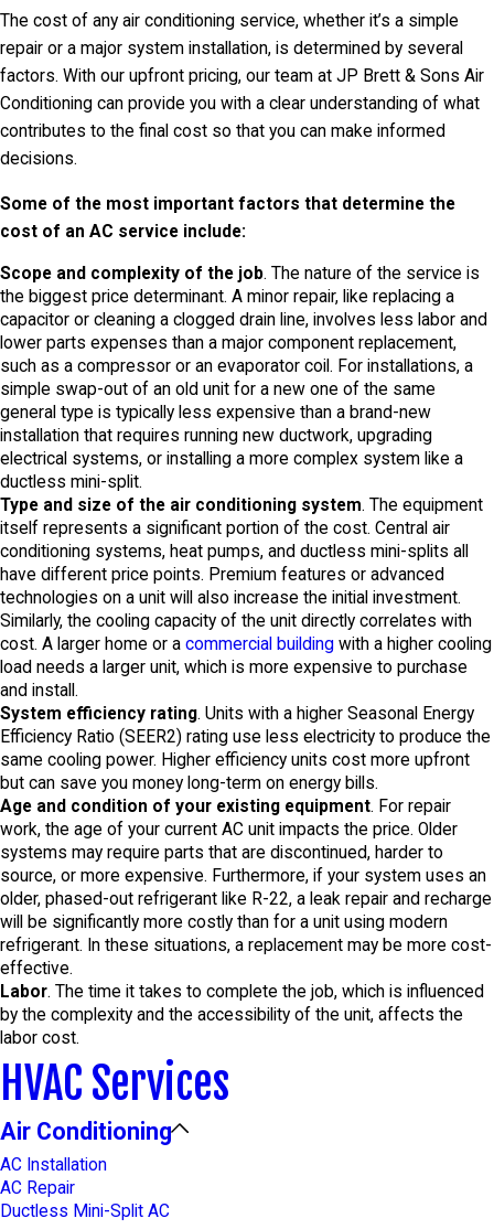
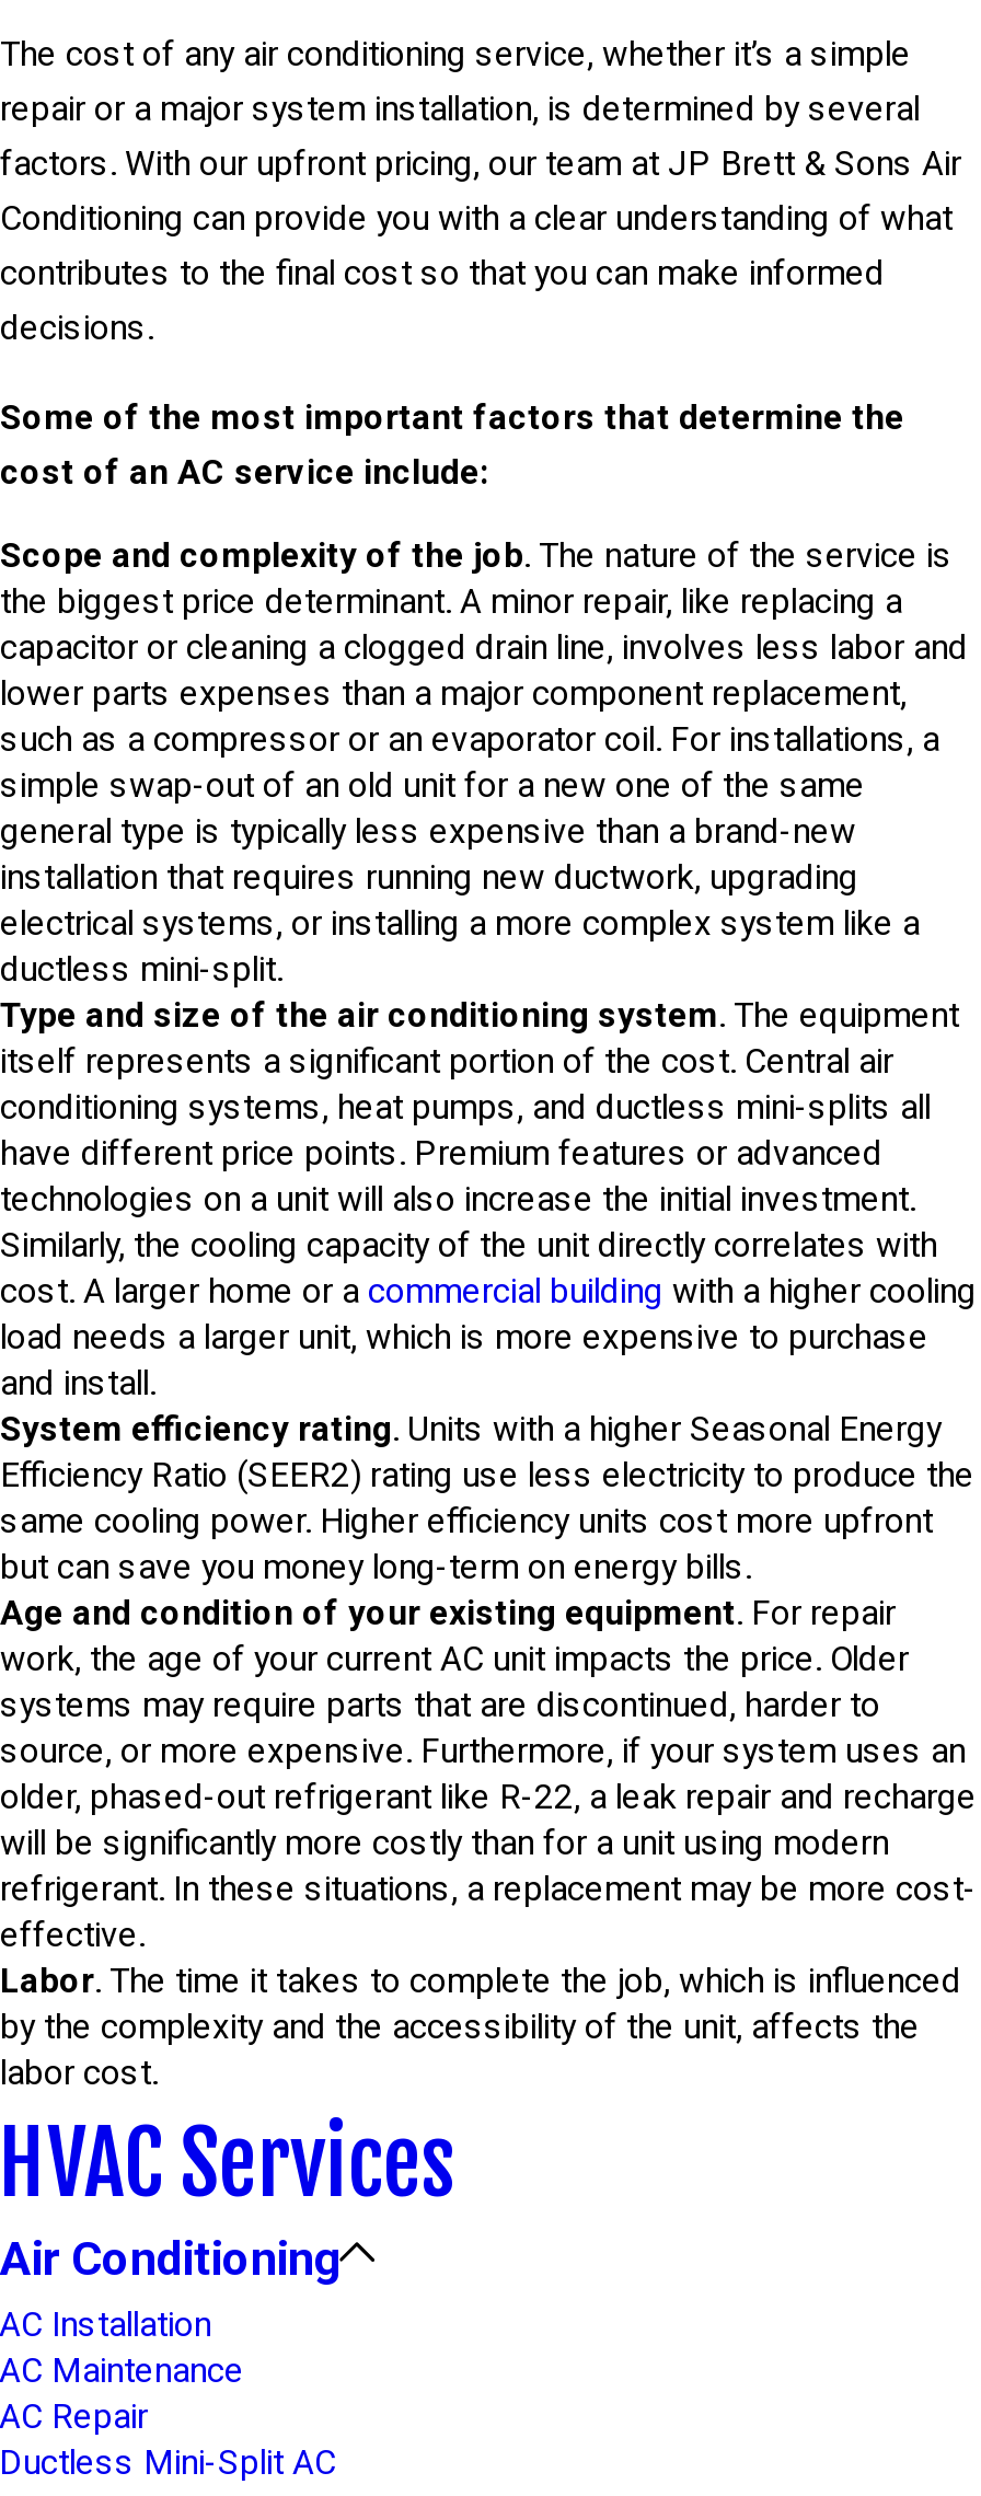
+ AC Maintenance
